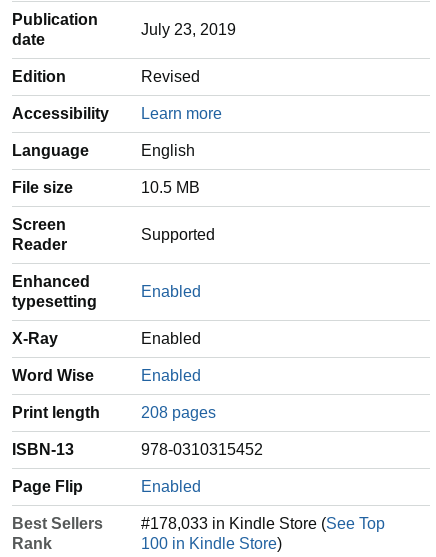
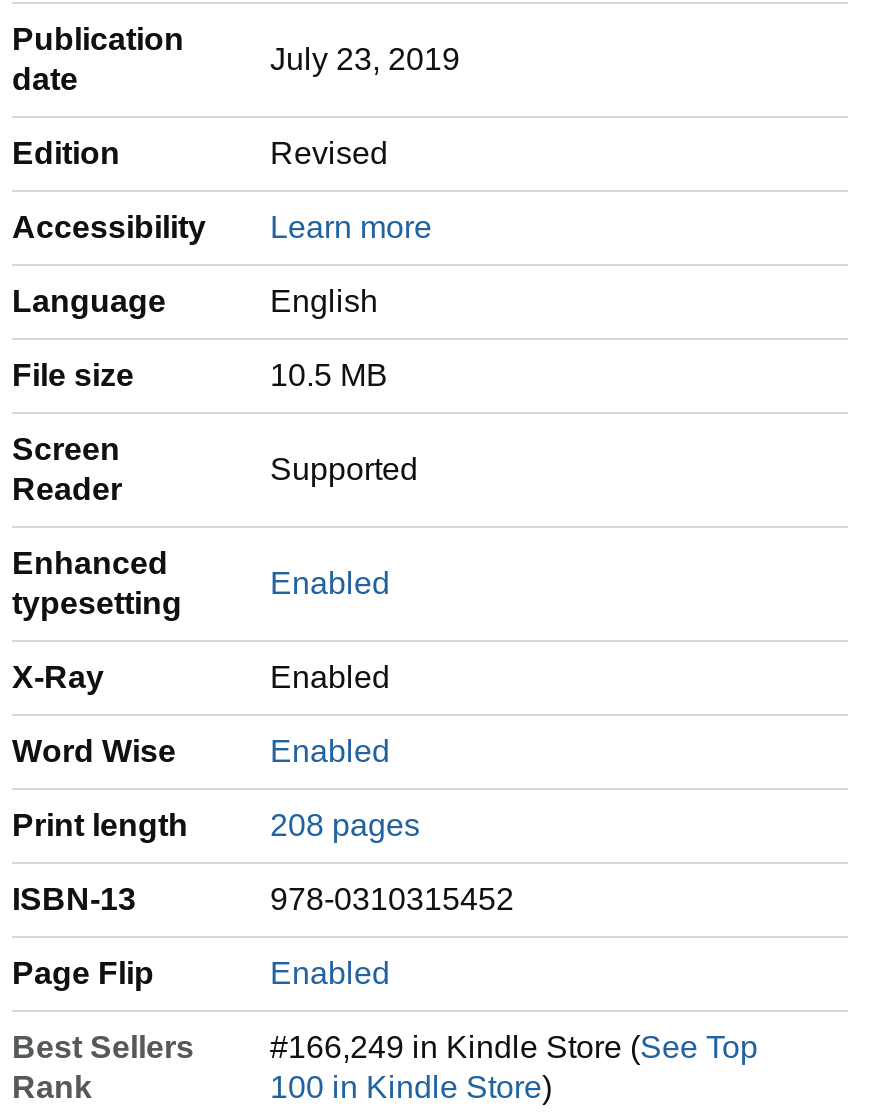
- #178,033 in Kindle Store (See Top
+ #166,249 in Kindle Store (See Top
